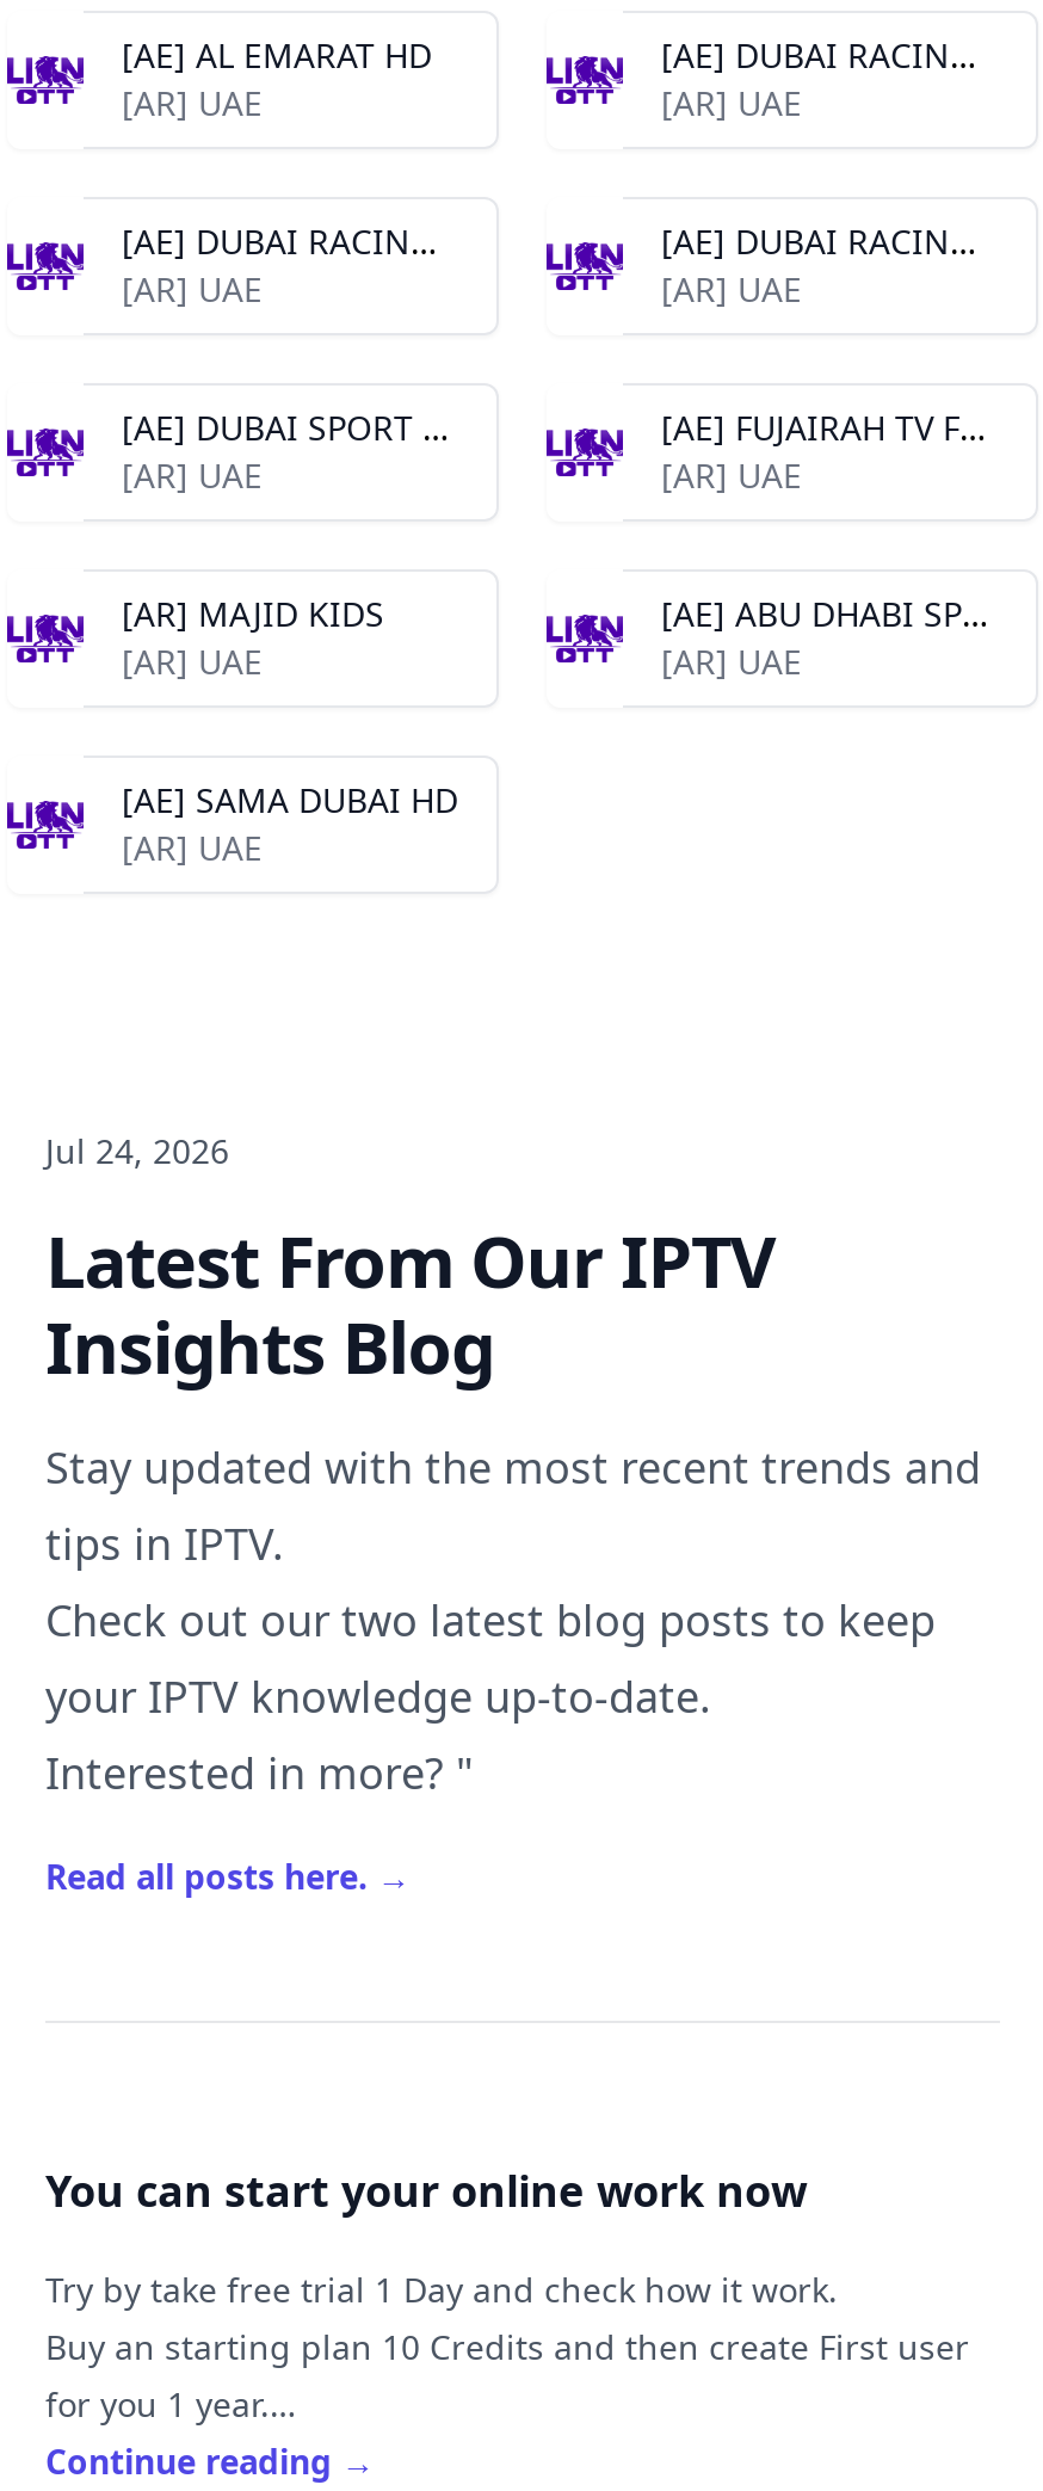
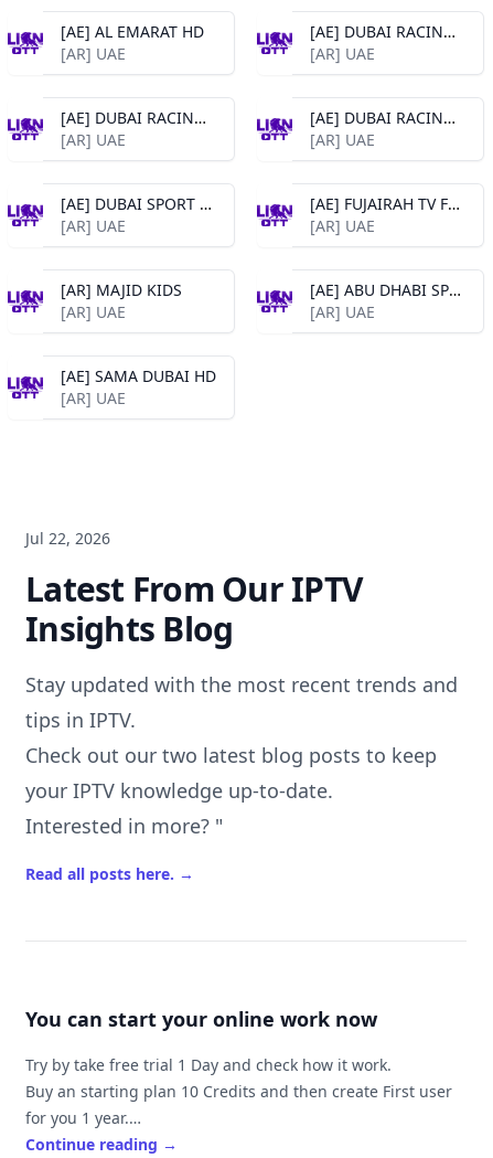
- Jul 24, 2026
+ Jul 22, 2026
